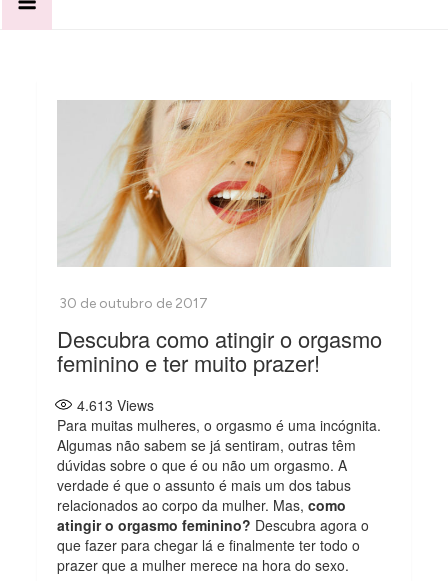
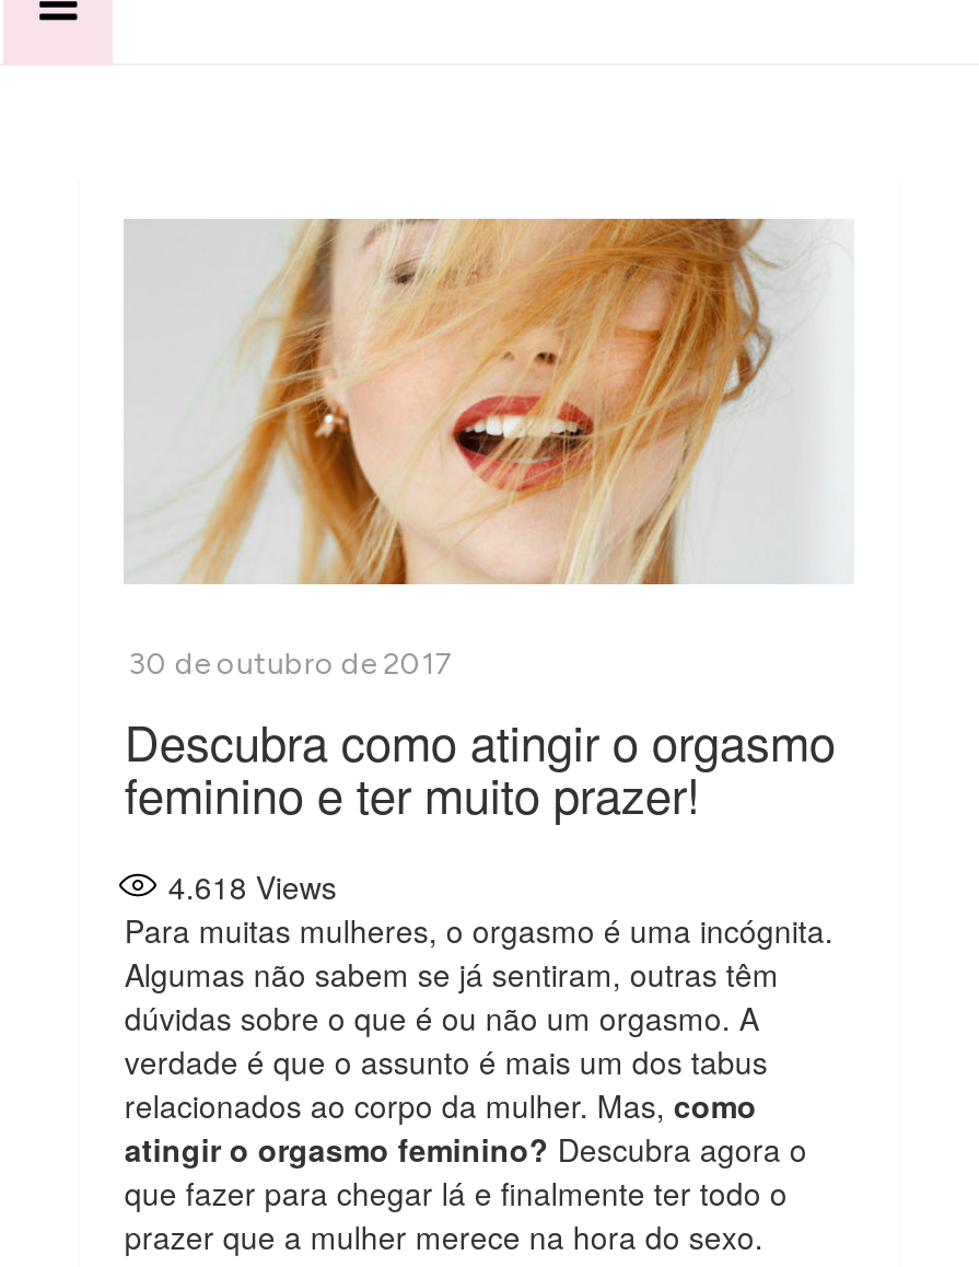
- 4.613 Views
+ 4.618 Views
